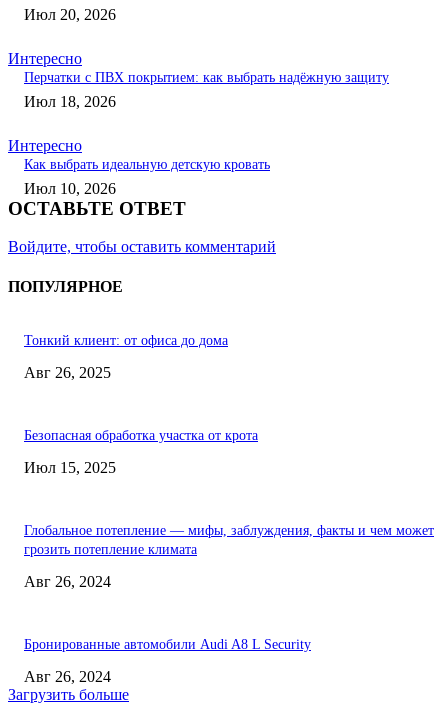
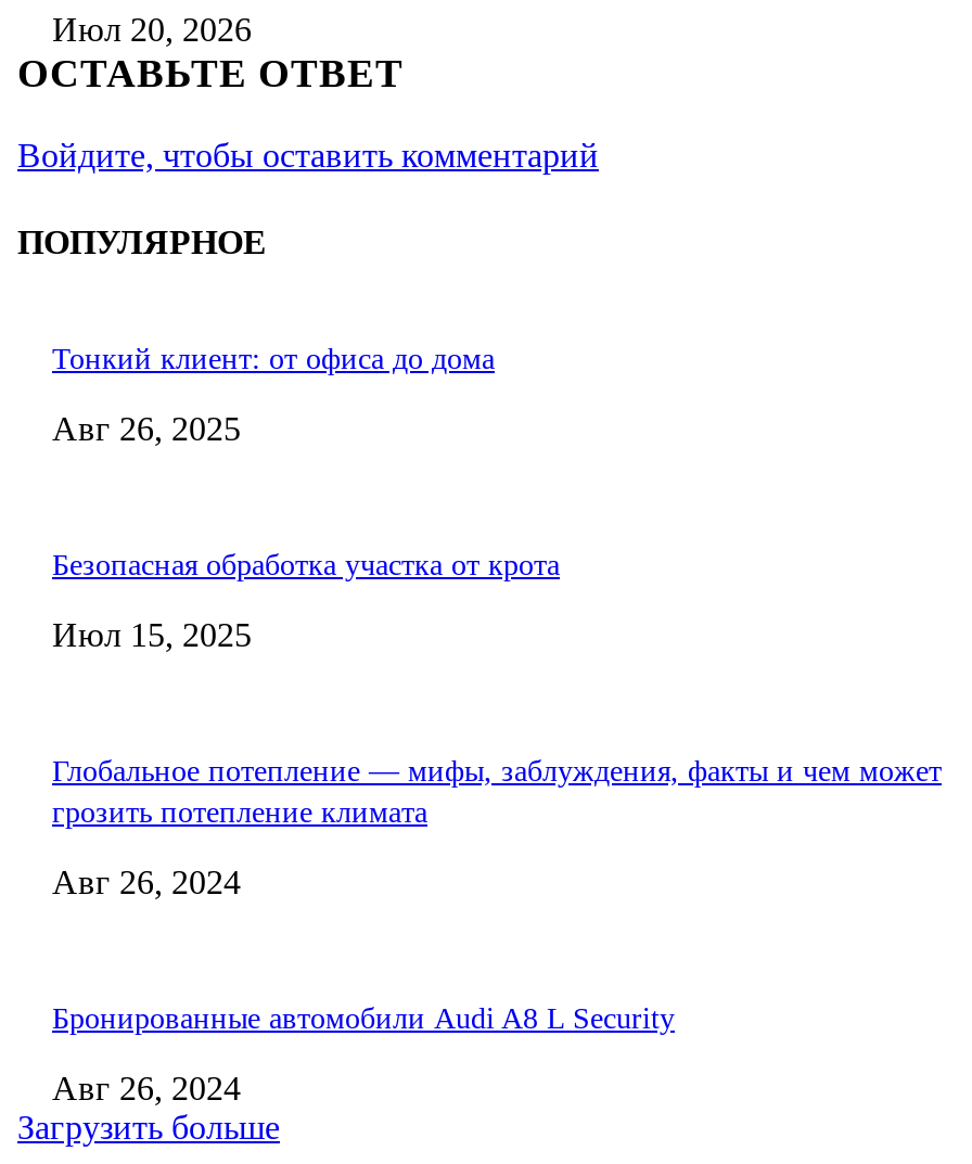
- Интересно
- Перчатки с ПВХ покрытием: как выбрать надёжную защиту
- Июл 18, 2026
- Интересно
- Как выбрать идеальную детскую кровать
- Июл 10, 2026
